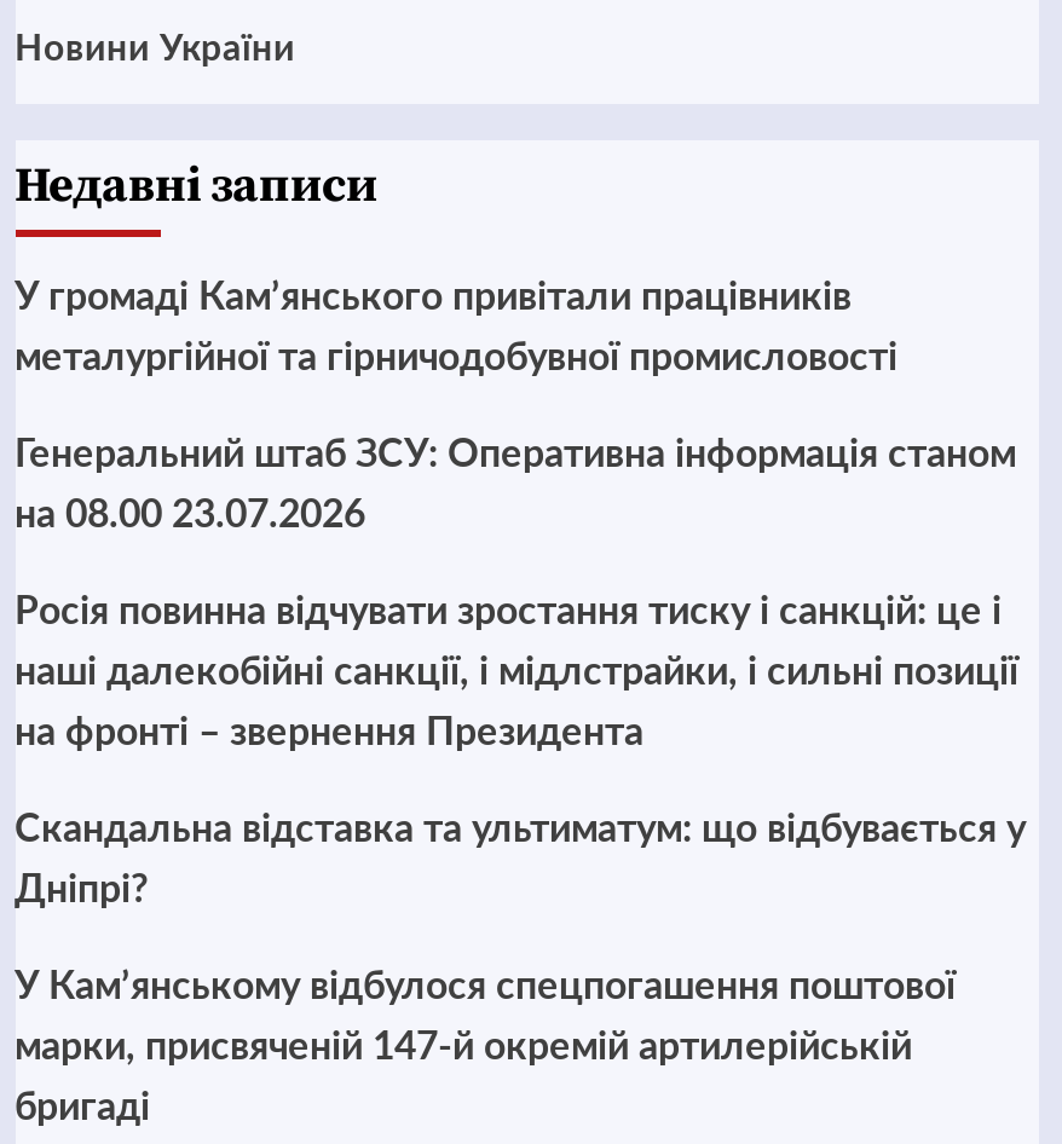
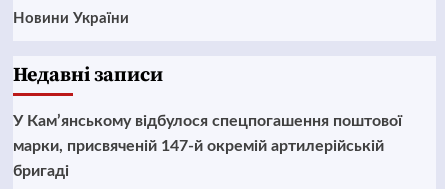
- У громаді Кам’янського привітали працівників
- металургійної та гірничодобувної промисловості
- Генеральний штаб ЗСУ: Оперативна інформація станом
- на 08.00 23.07.2026
- Росія повинна відчувати зростання тиску і санкцій: це і
- наші далекобійні санкції, і мідлстрайки, і сильні позиції
- на фронті – звернення Президента
- Скандальна відставка та ультиматум: що відбувається у
- Дніпрі?
